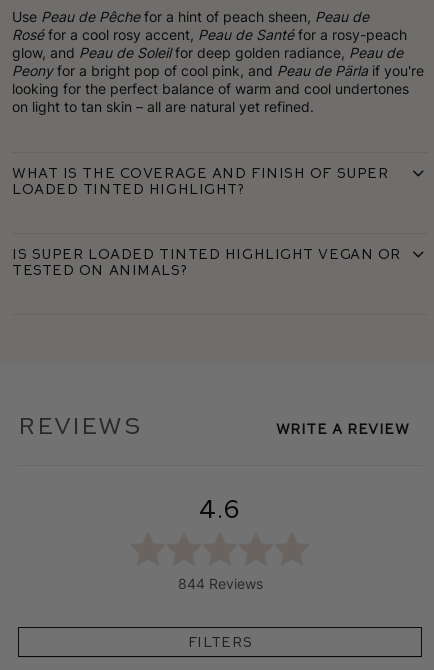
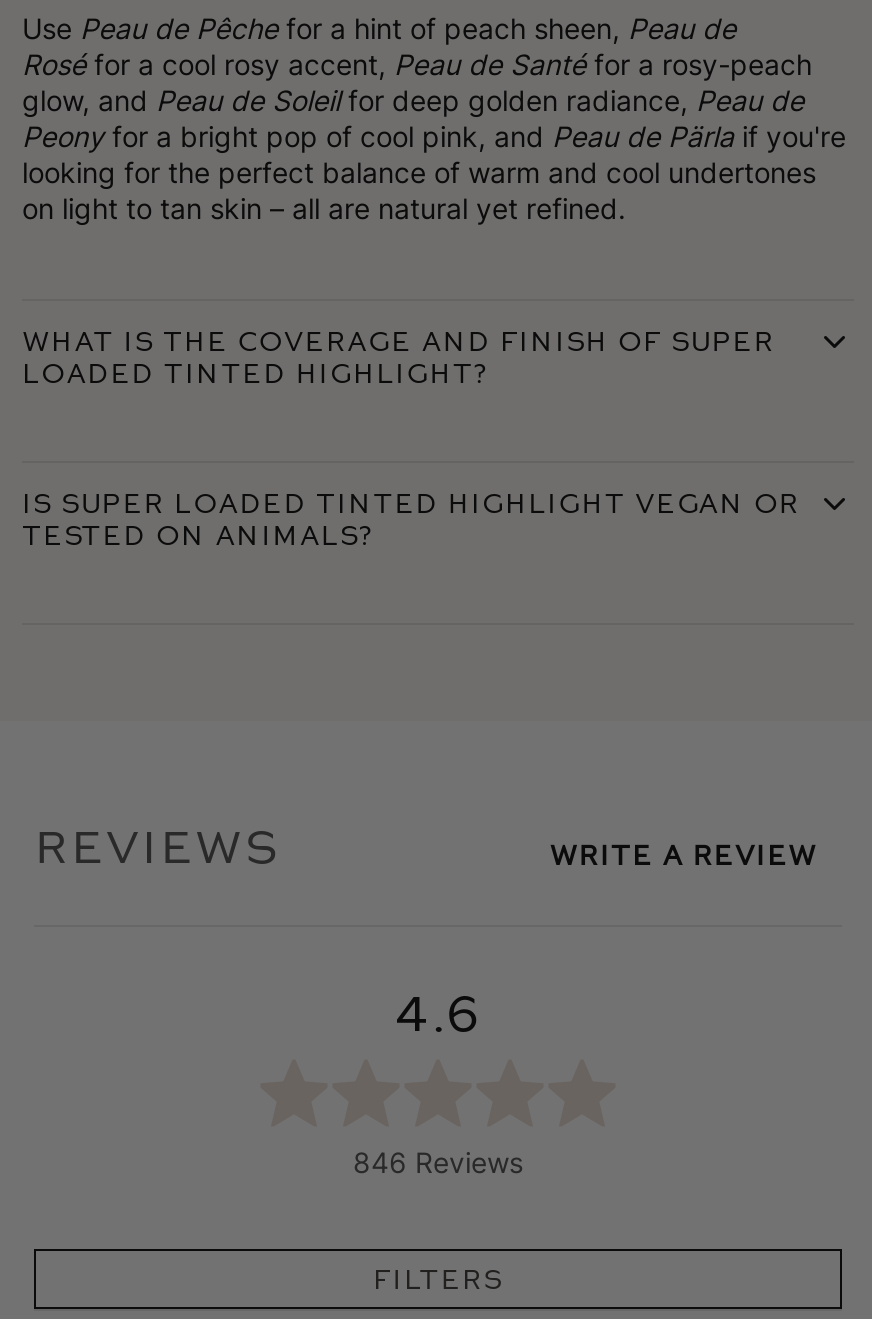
- 844 Reviews
+ 846 Reviews
